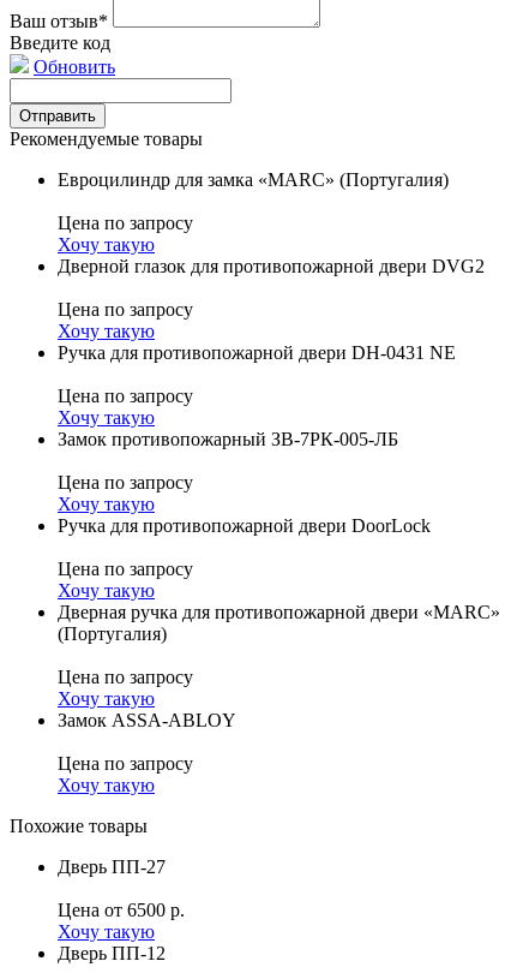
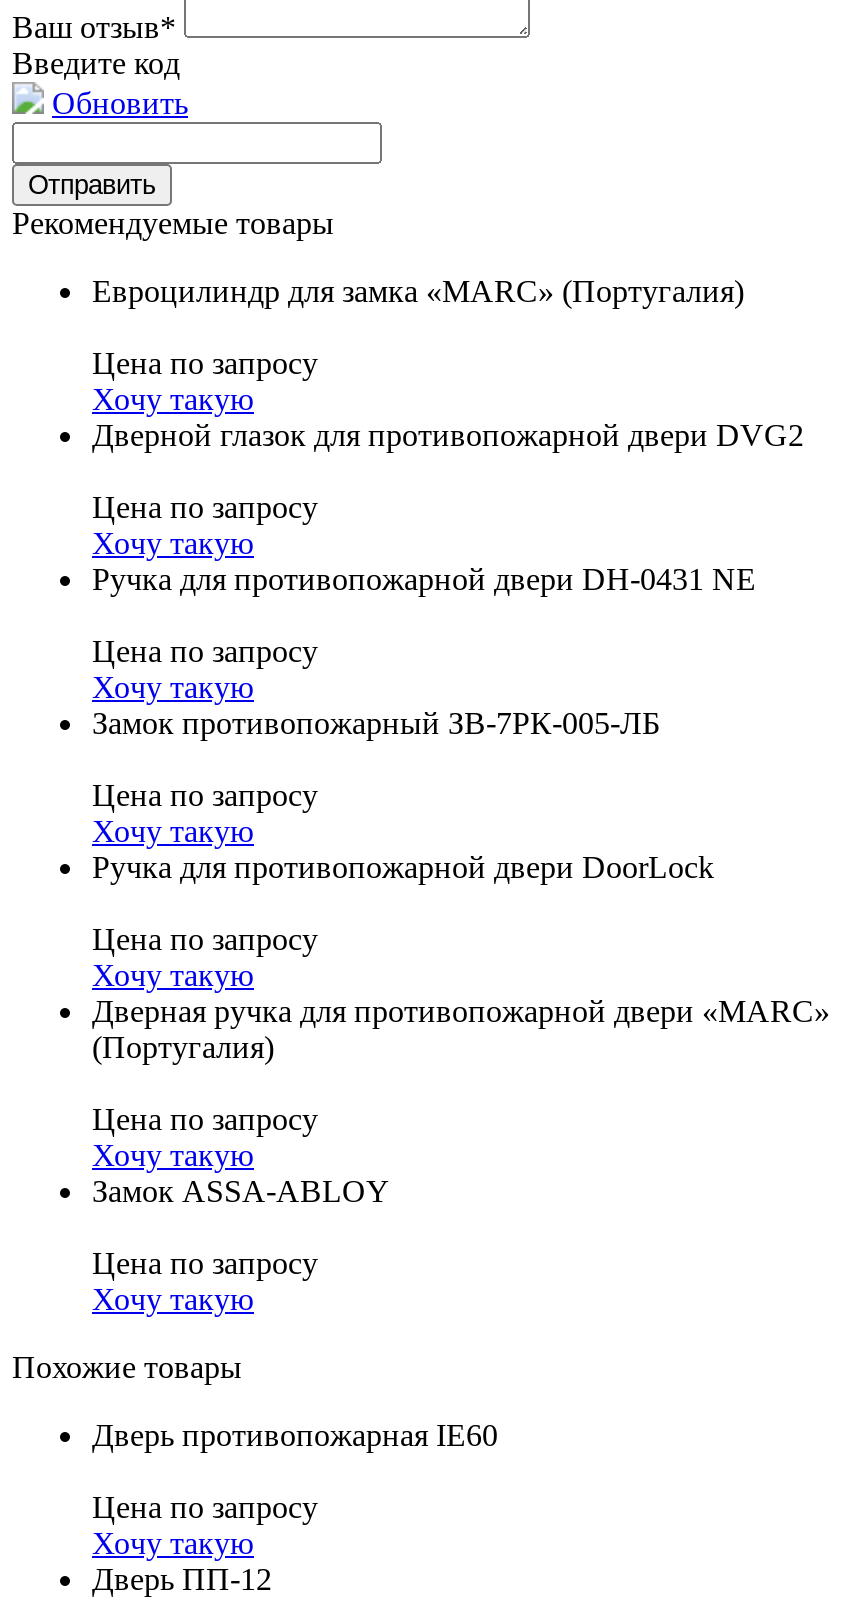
- Дверь ПП-27
+ Дверь противопожарная IE60

- Цена от 6500 р.
+ Цена по запросу
